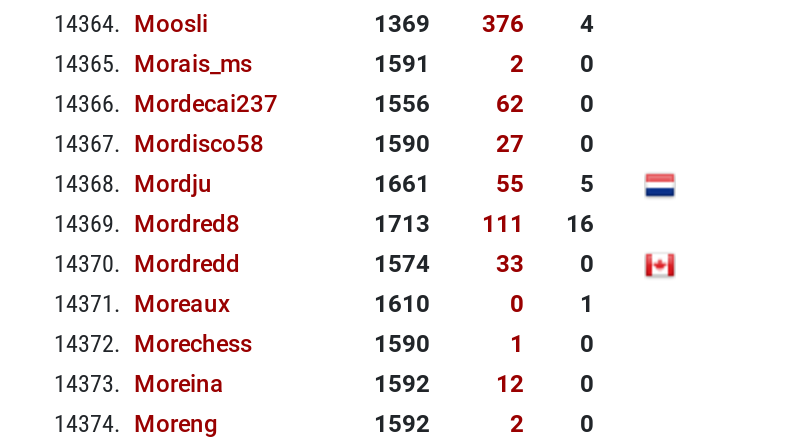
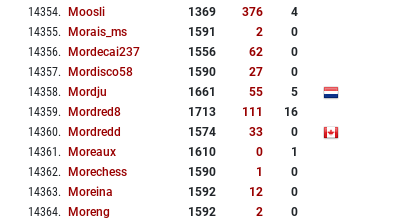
- 14364. Moosli
+ 14354. Moosli

- 14365. Morais_ms
+ 14355. Morais_ms

- 14366. Mordecai237
+ 14356. Mordecai237

- 14367. Mordisco58
+ 14357. Mordisco58

- 14368. Mordju
+ 14358. Mordju

- 14369. Mordred8
+ 14359. Mordred8

- 14370. Mordredd
+ 14360. Mordredd

- 14371. Moreaux
+ 14361. Moreaux

- 14372. Morechess
+ 14362. Morechess

- 14373. Moreina
+ 14363. Moreina

- 14374. Moreng
+ 14364. Moreng
